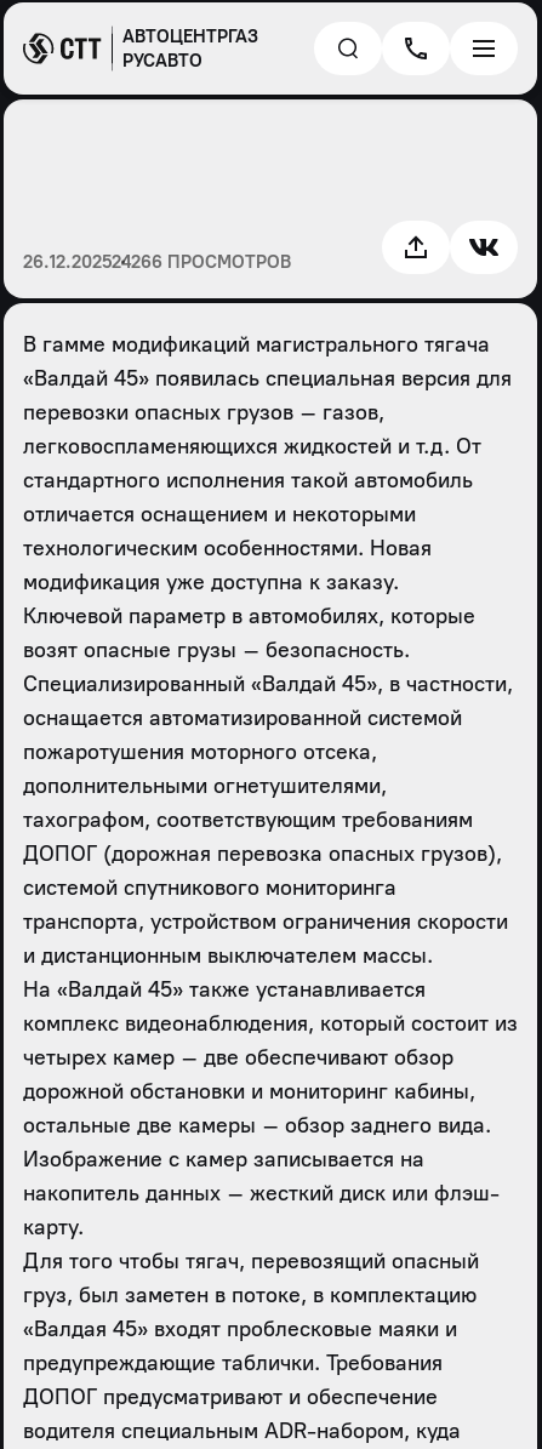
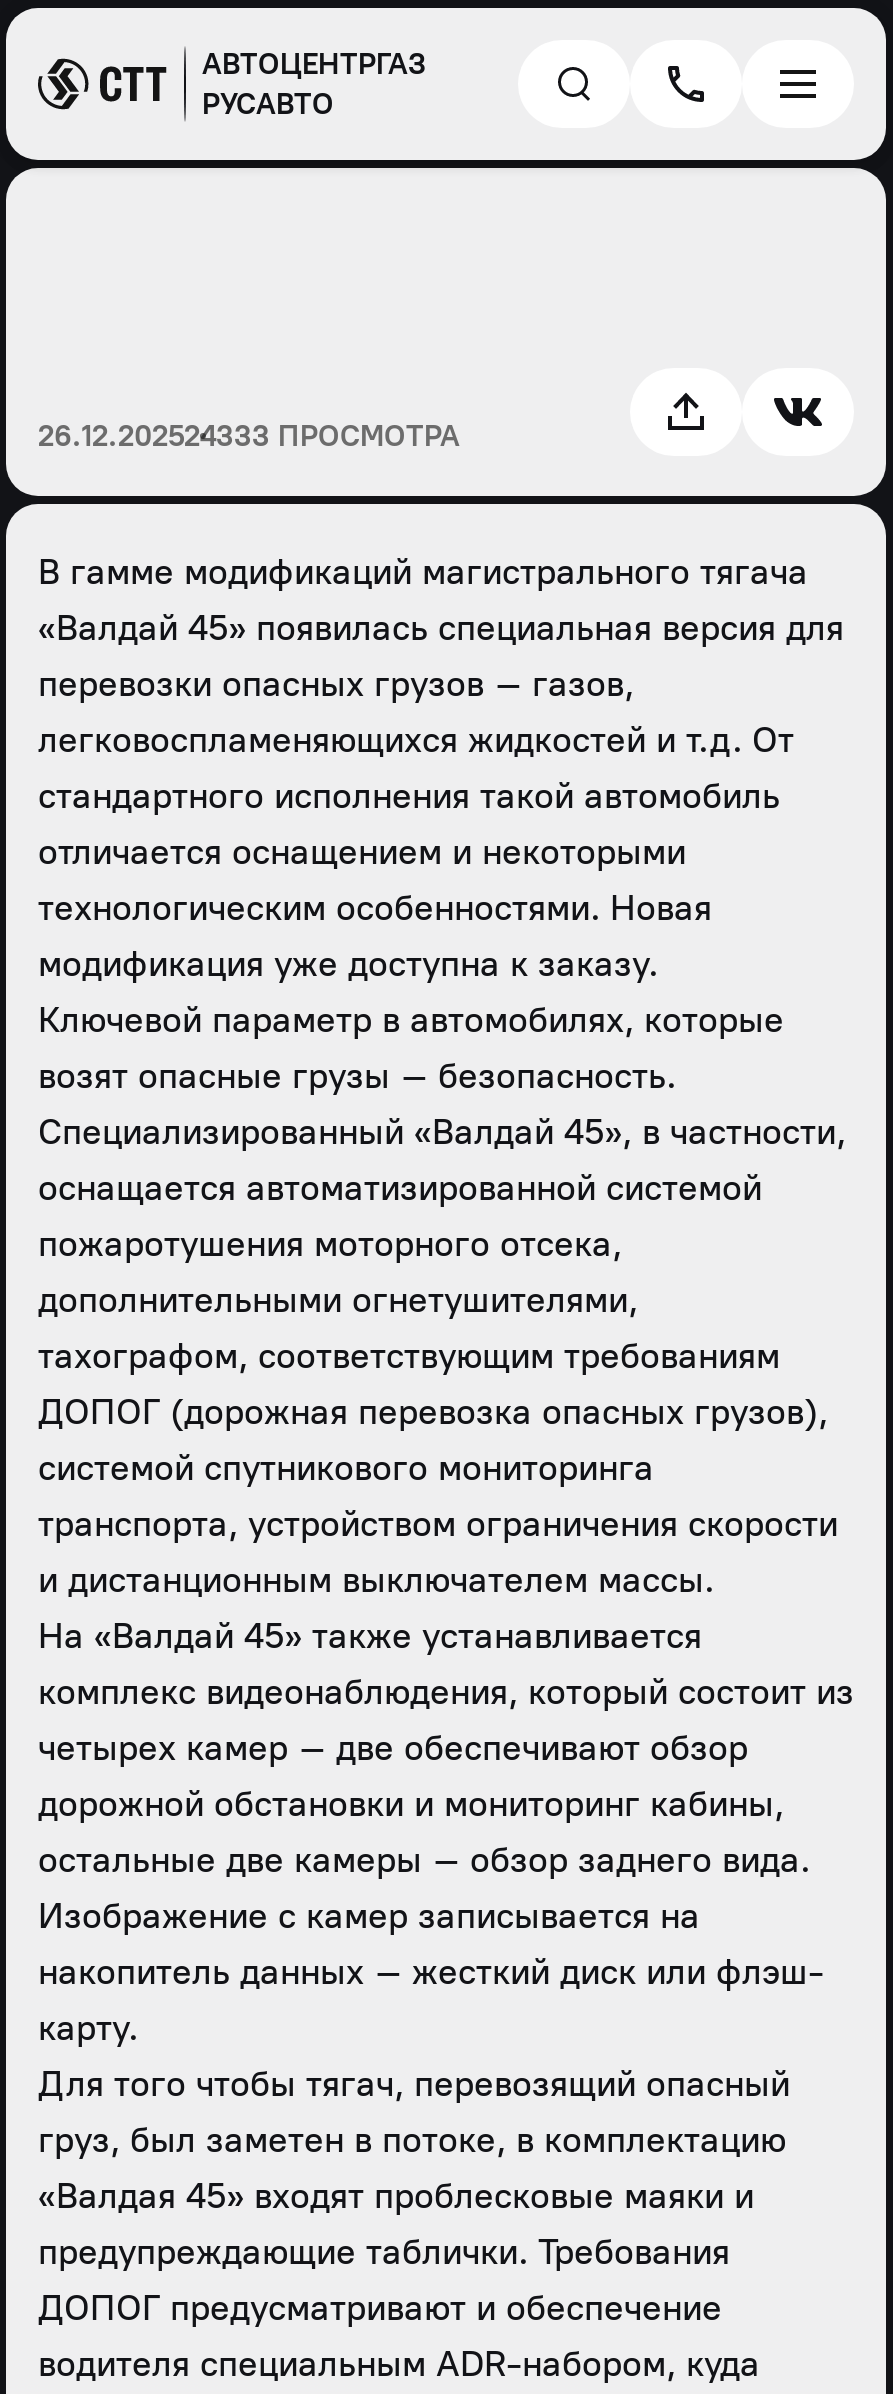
- 26.12.202524266 ПРОСМОТРОВ
+ 26.12.202524333 ПРОСМОТРА
